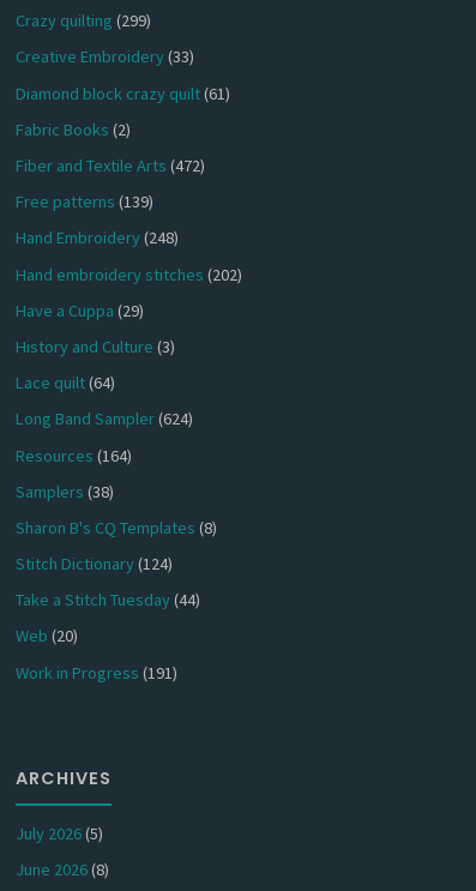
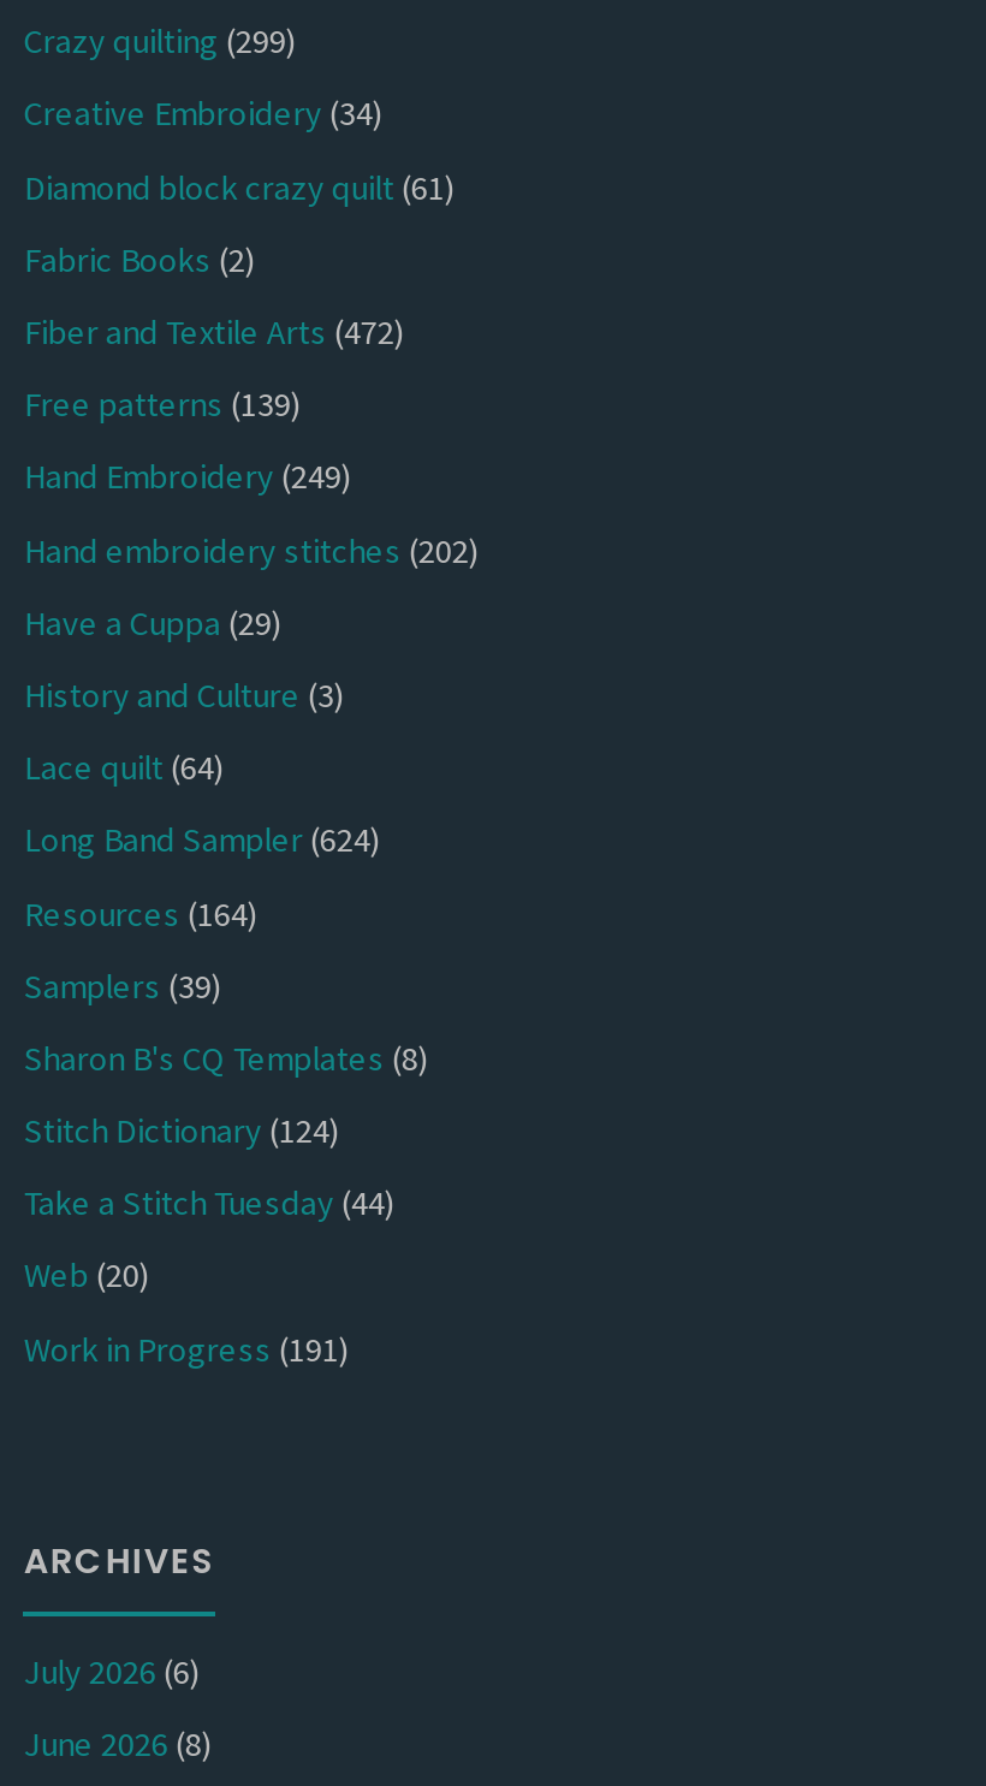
- Creative Embroidery (33)
+ Creative Embroidery (34)

- Hand Embroidery (248)
+ Hand Embroidery (249)

- Samplers (38)
+ Samplers (39)

- July 2026 (5)
+ July 2026 (6)
